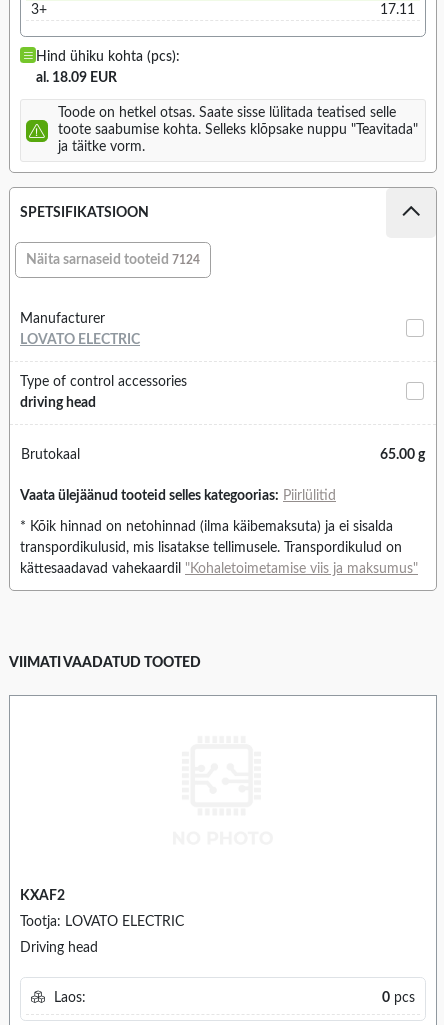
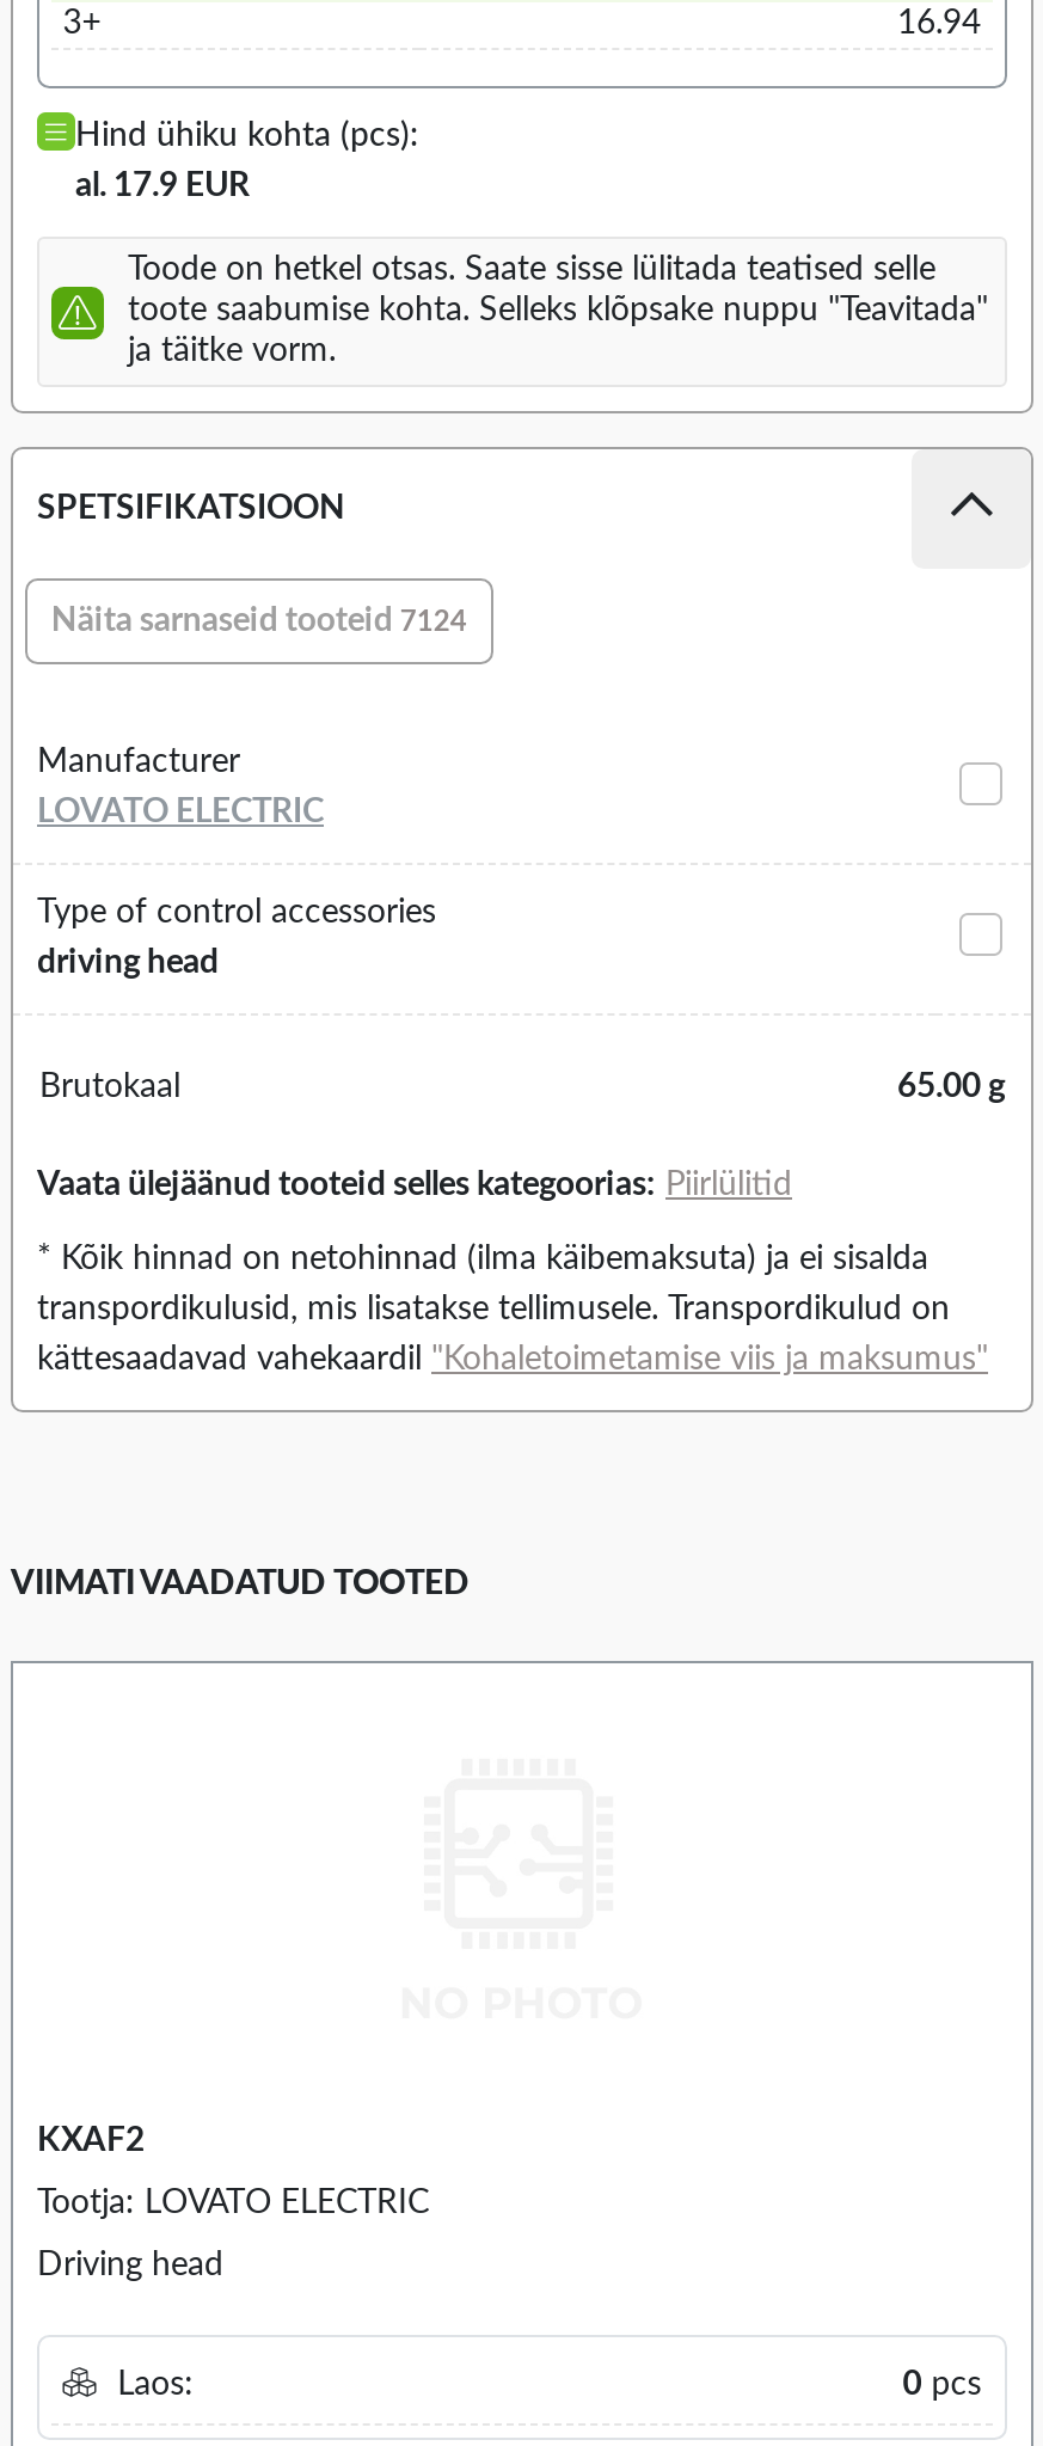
- 17.11
+ 16.94

- al. 18.09 EUR
+ al. 17.9 EUR
